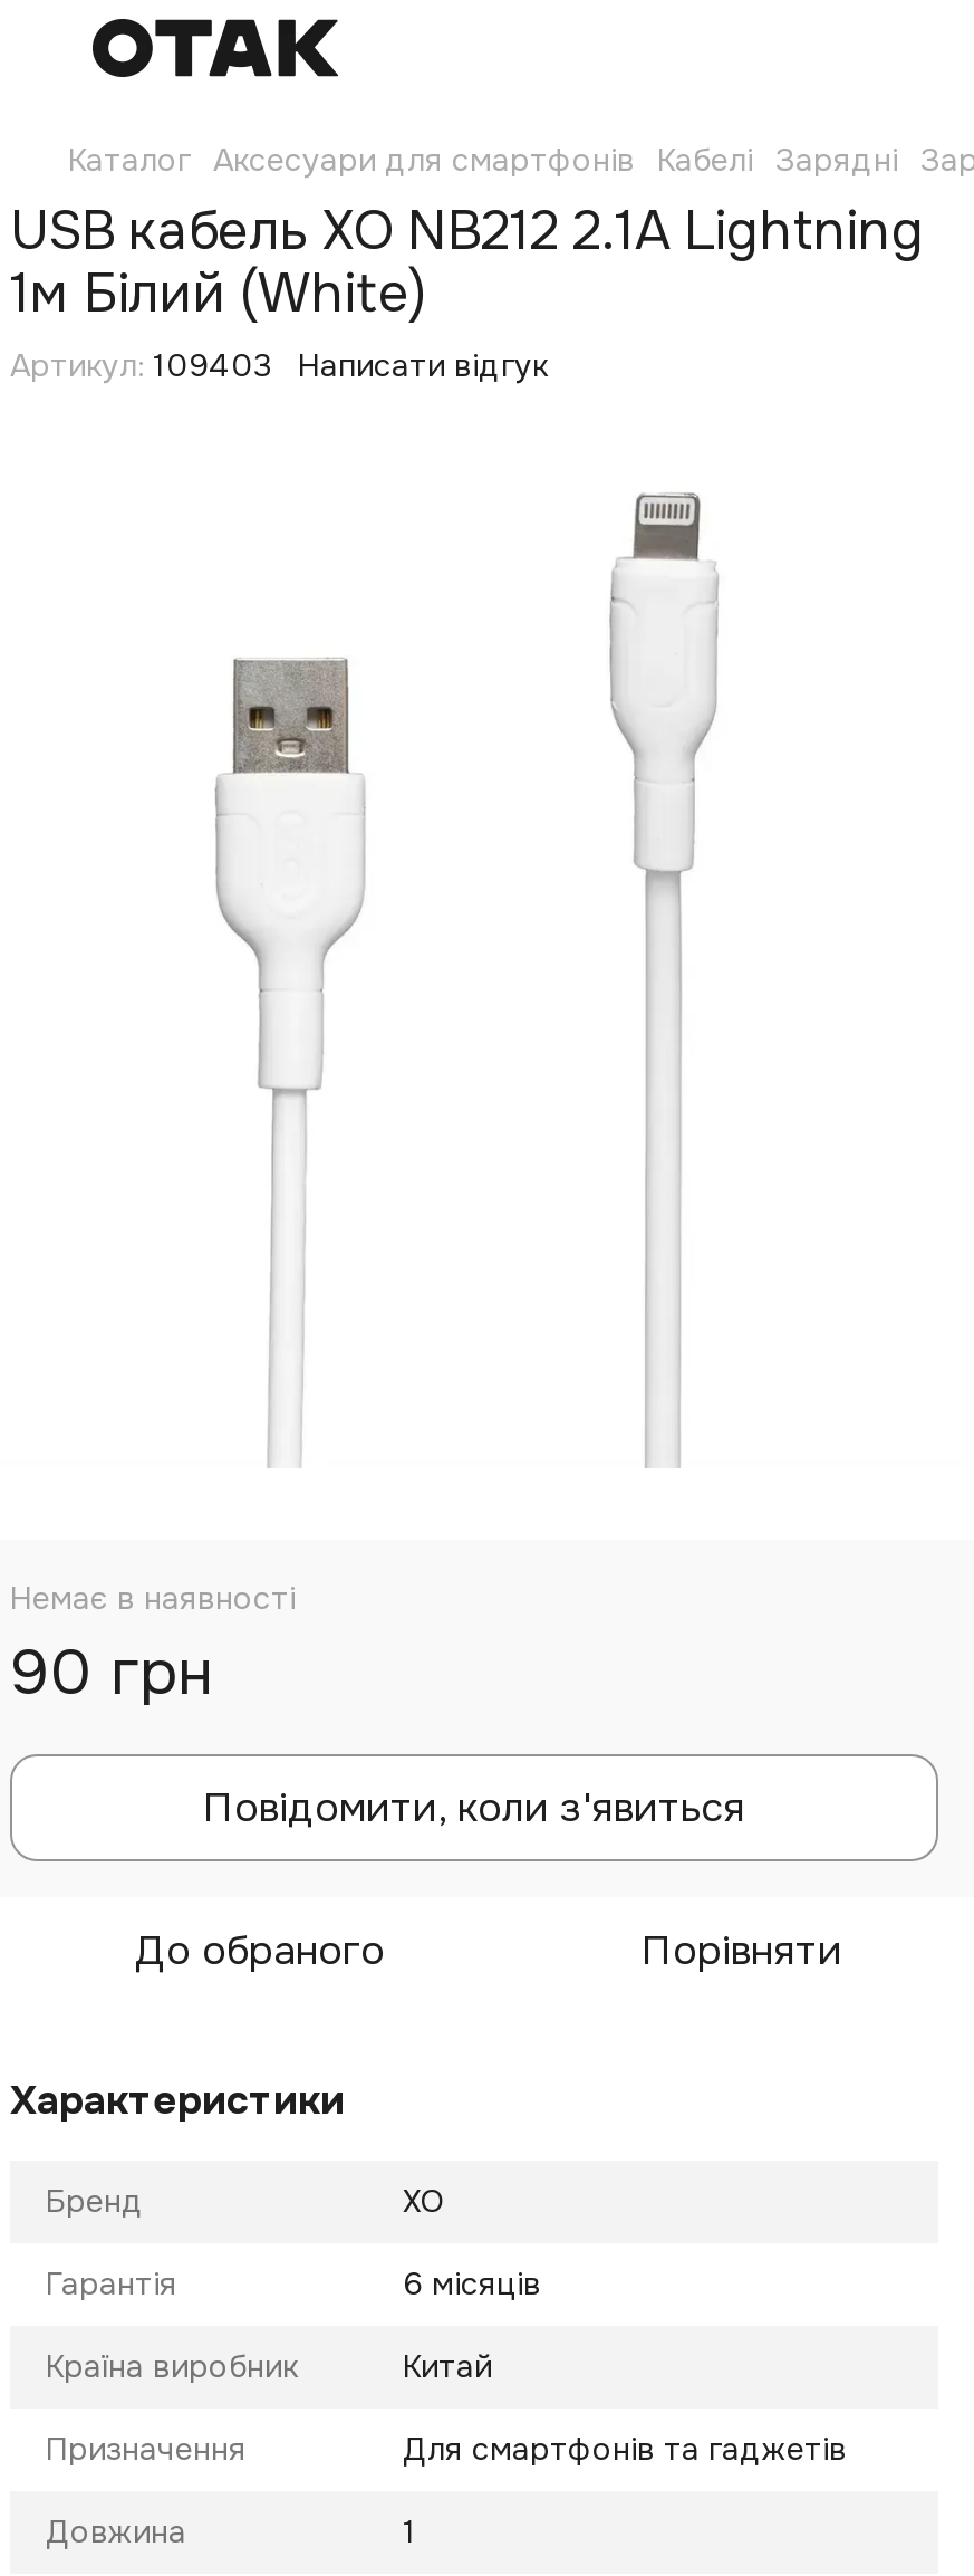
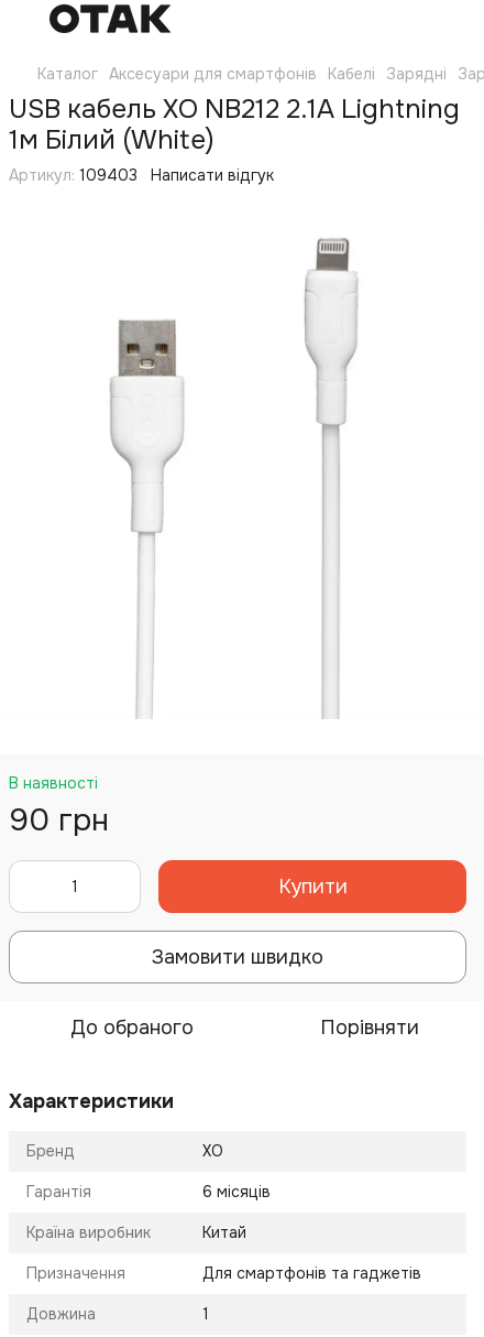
- Немає в наявності
+ В наявності

- Повідомити, коли з'явиться
+ Купити
+ Замовити швидко
